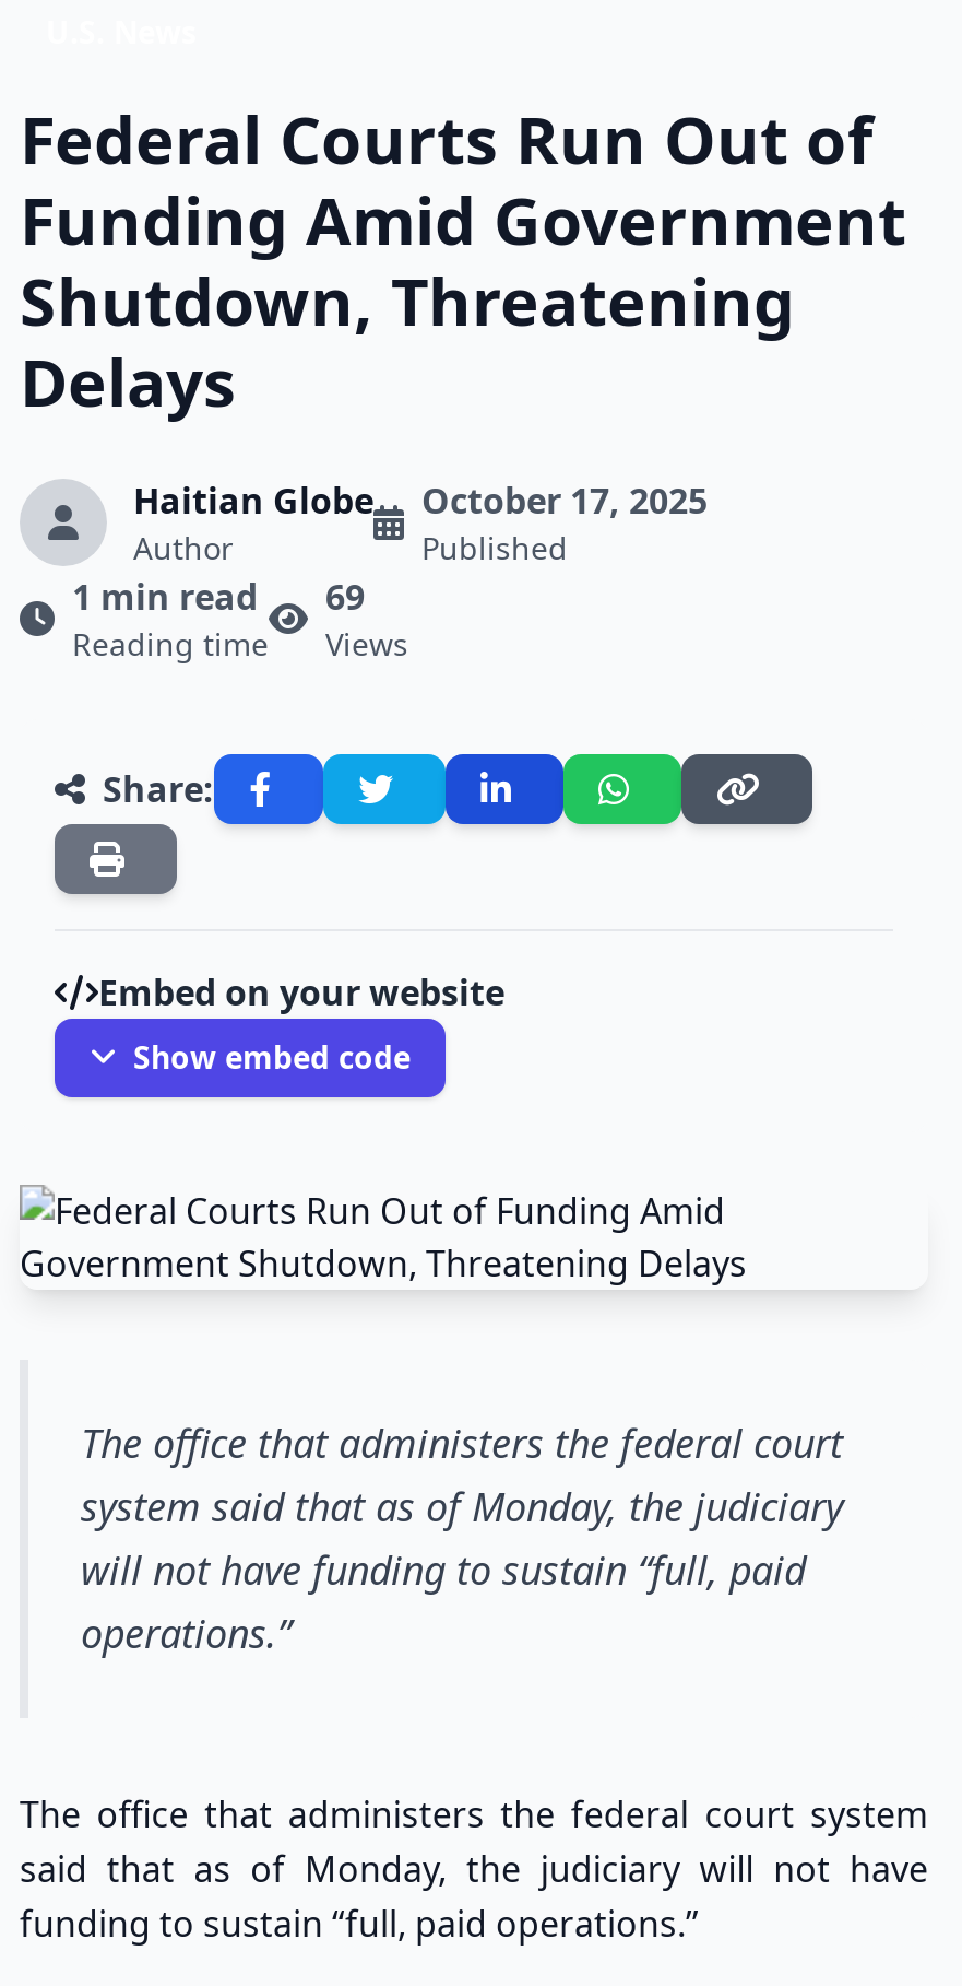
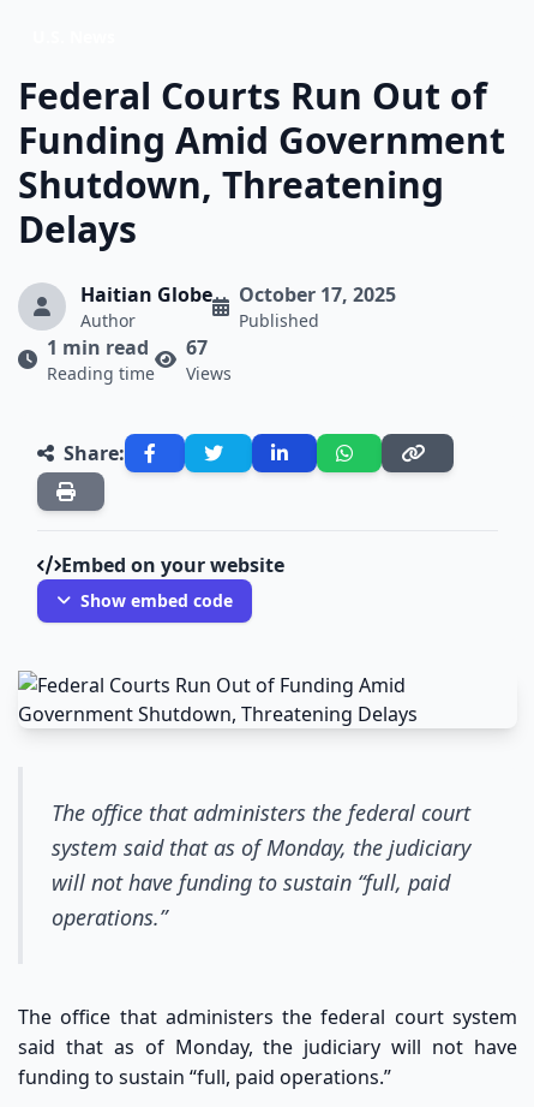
- 1 min read 69
+ 1 min read 67
